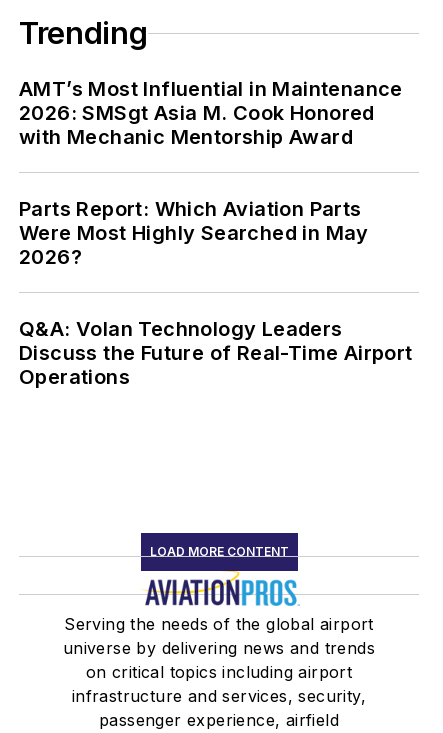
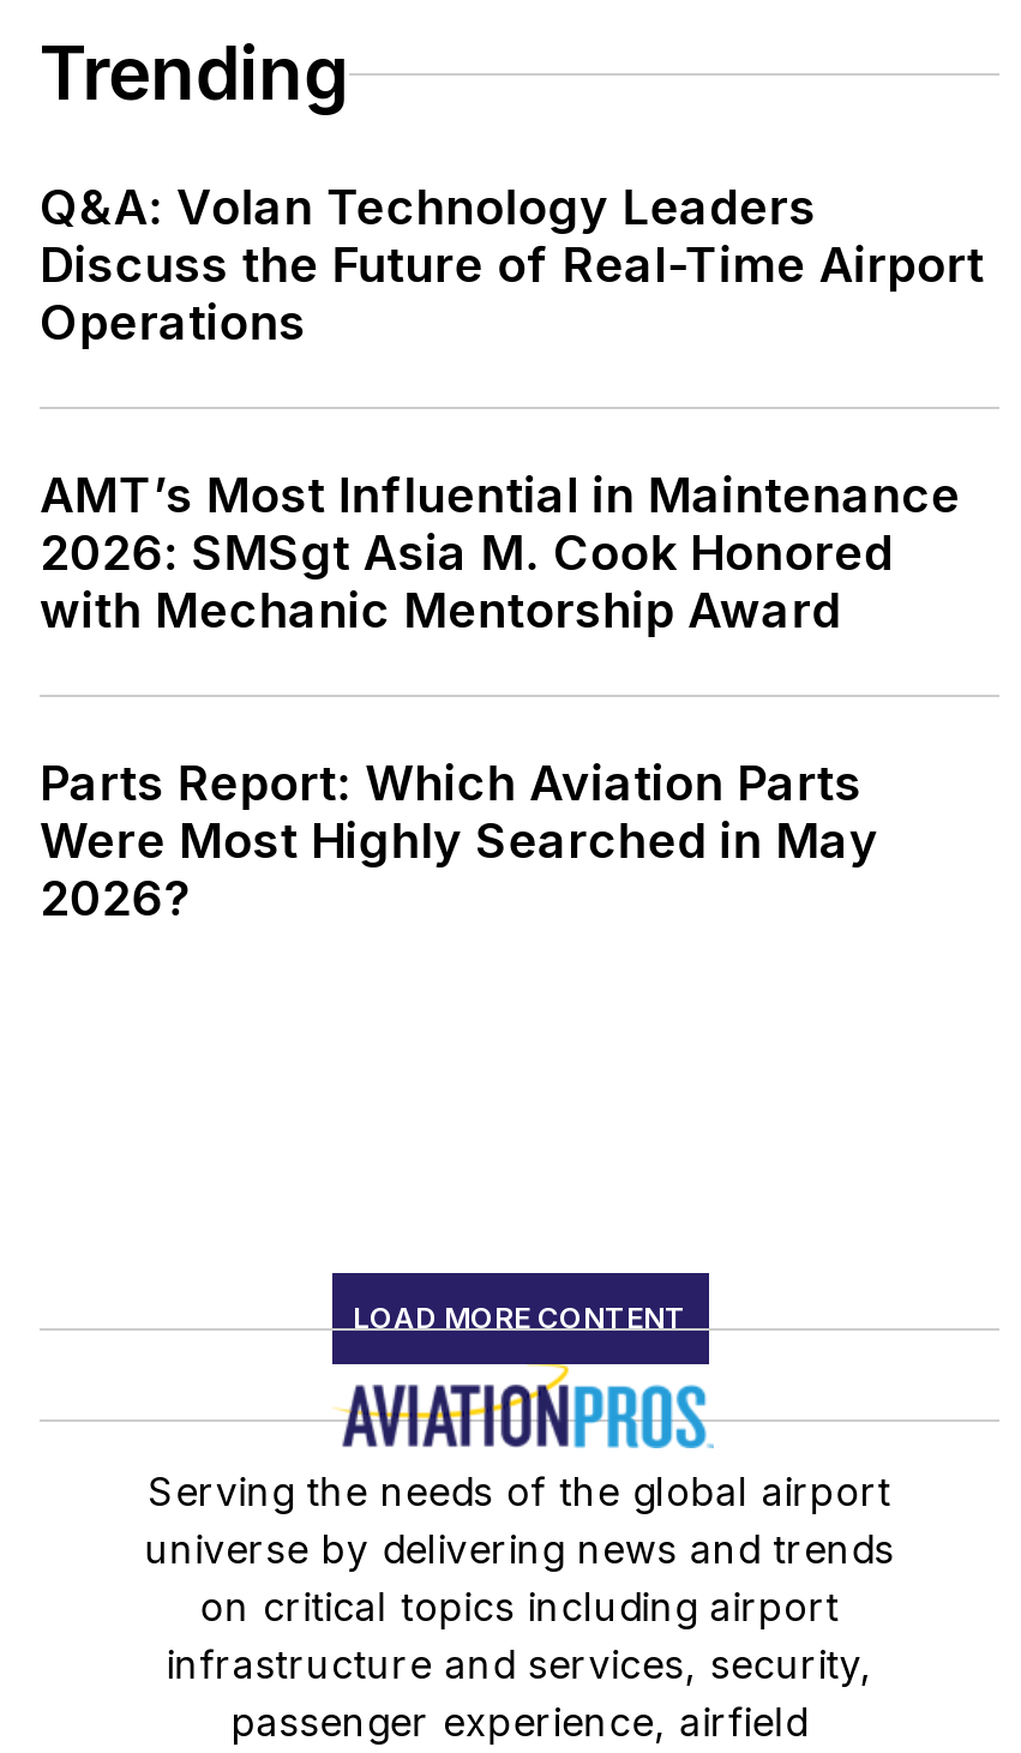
moved down: AMT’s Most Influential in Maintenance | 2026: SMSgt Asia M. Cook Honored | with Mechanic Mentorship Award | Parts Report: Which Aviation Parts | Were Most Highly Searched in May | 2026?

moved up: Q&A: Volan Technology Leaders | Discuss the Future of Real-Time Airport | Operations
